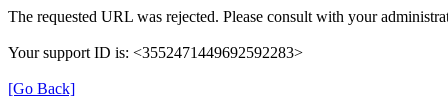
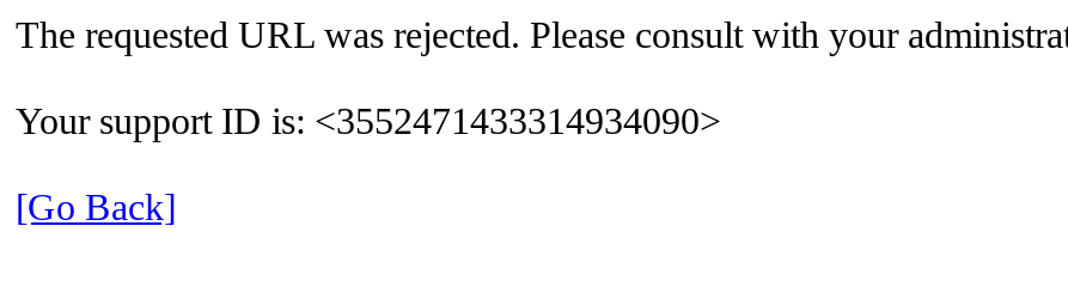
- Your support ID is: <3552471449692592283>
+ Your support ID is: <3552471433314934090>
